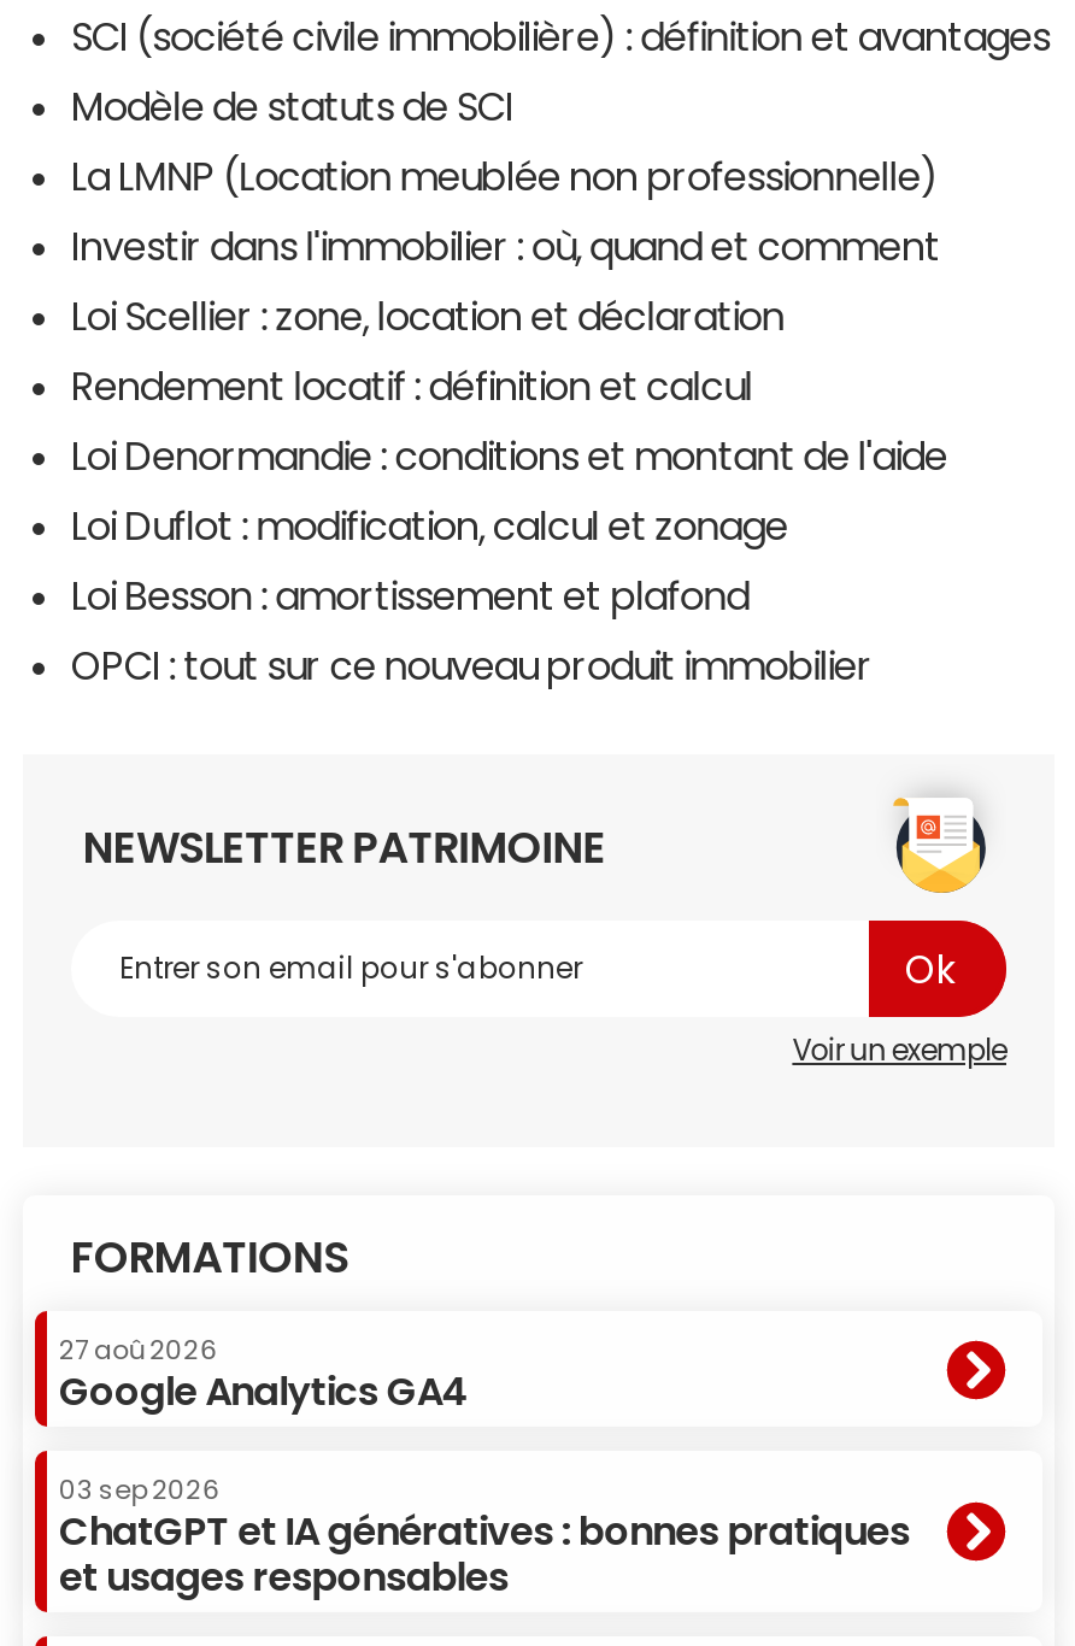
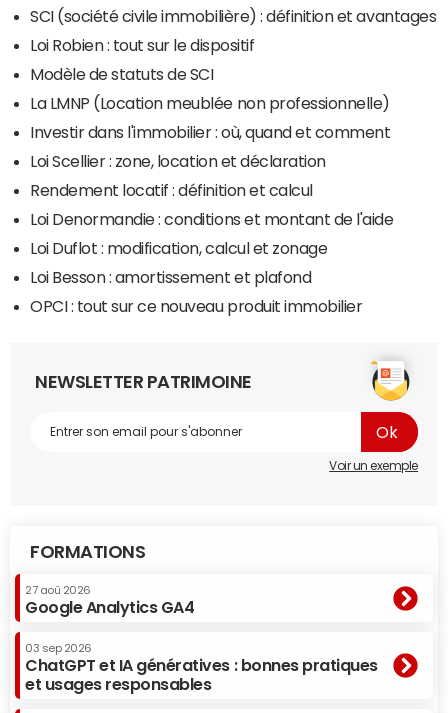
+ Loi Robien : tout sur le dispositif
